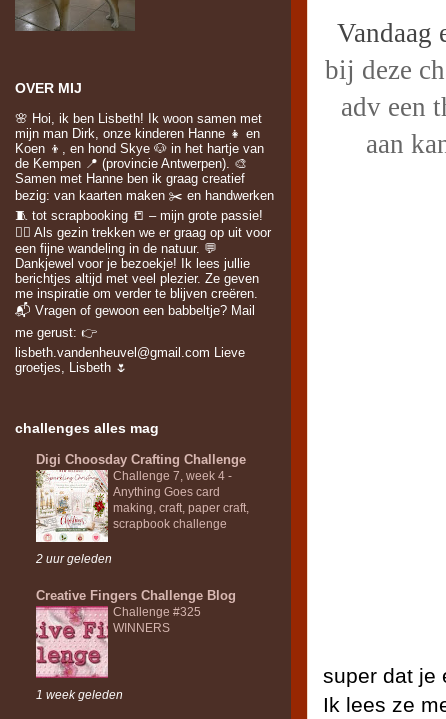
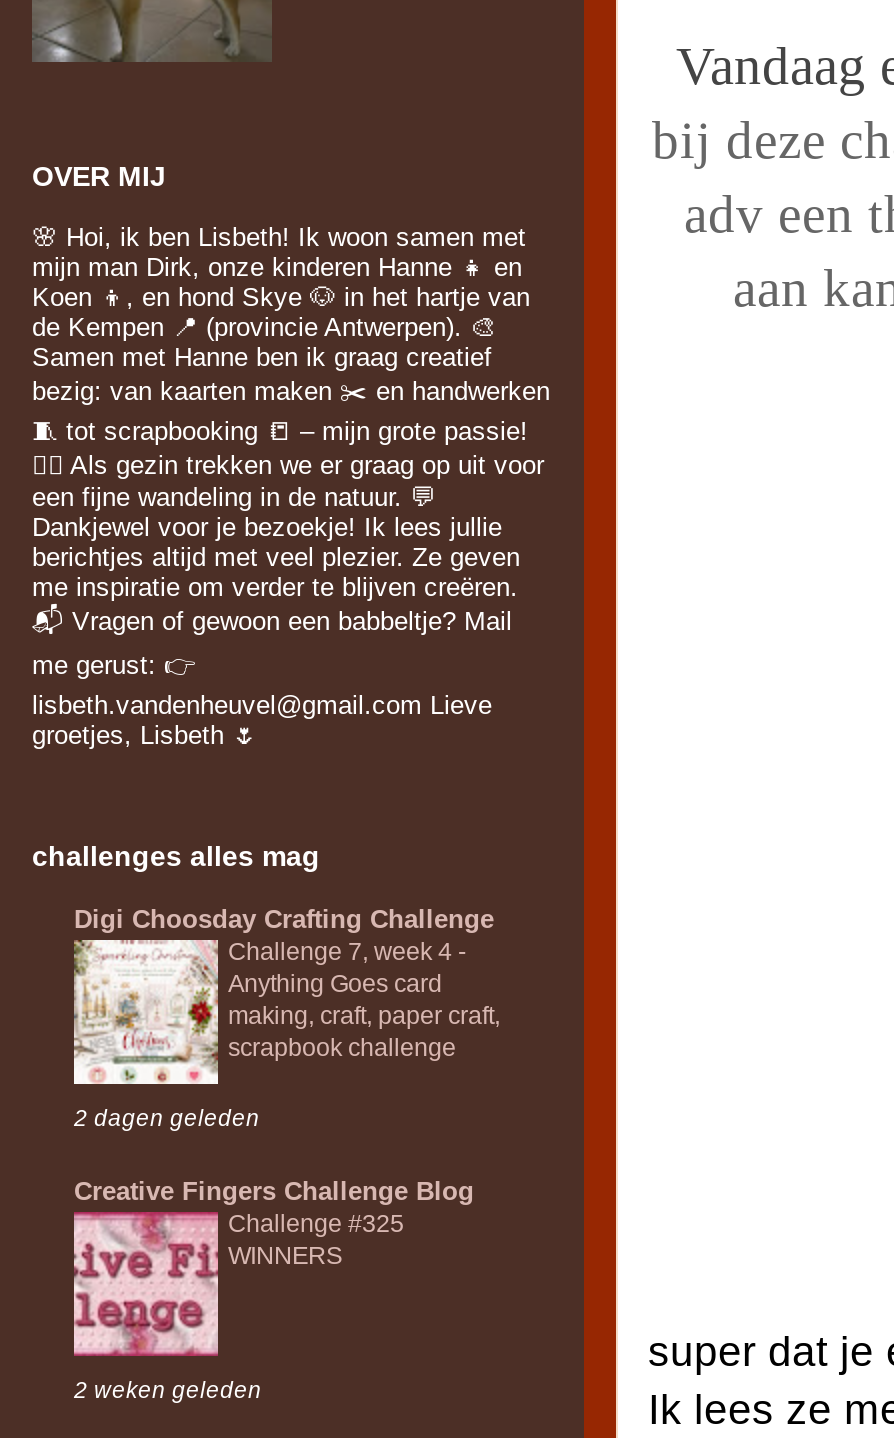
- 2 uur geleden
+ 2 dagen geleden

- 1 week geleden
+ 2 weken geleden
